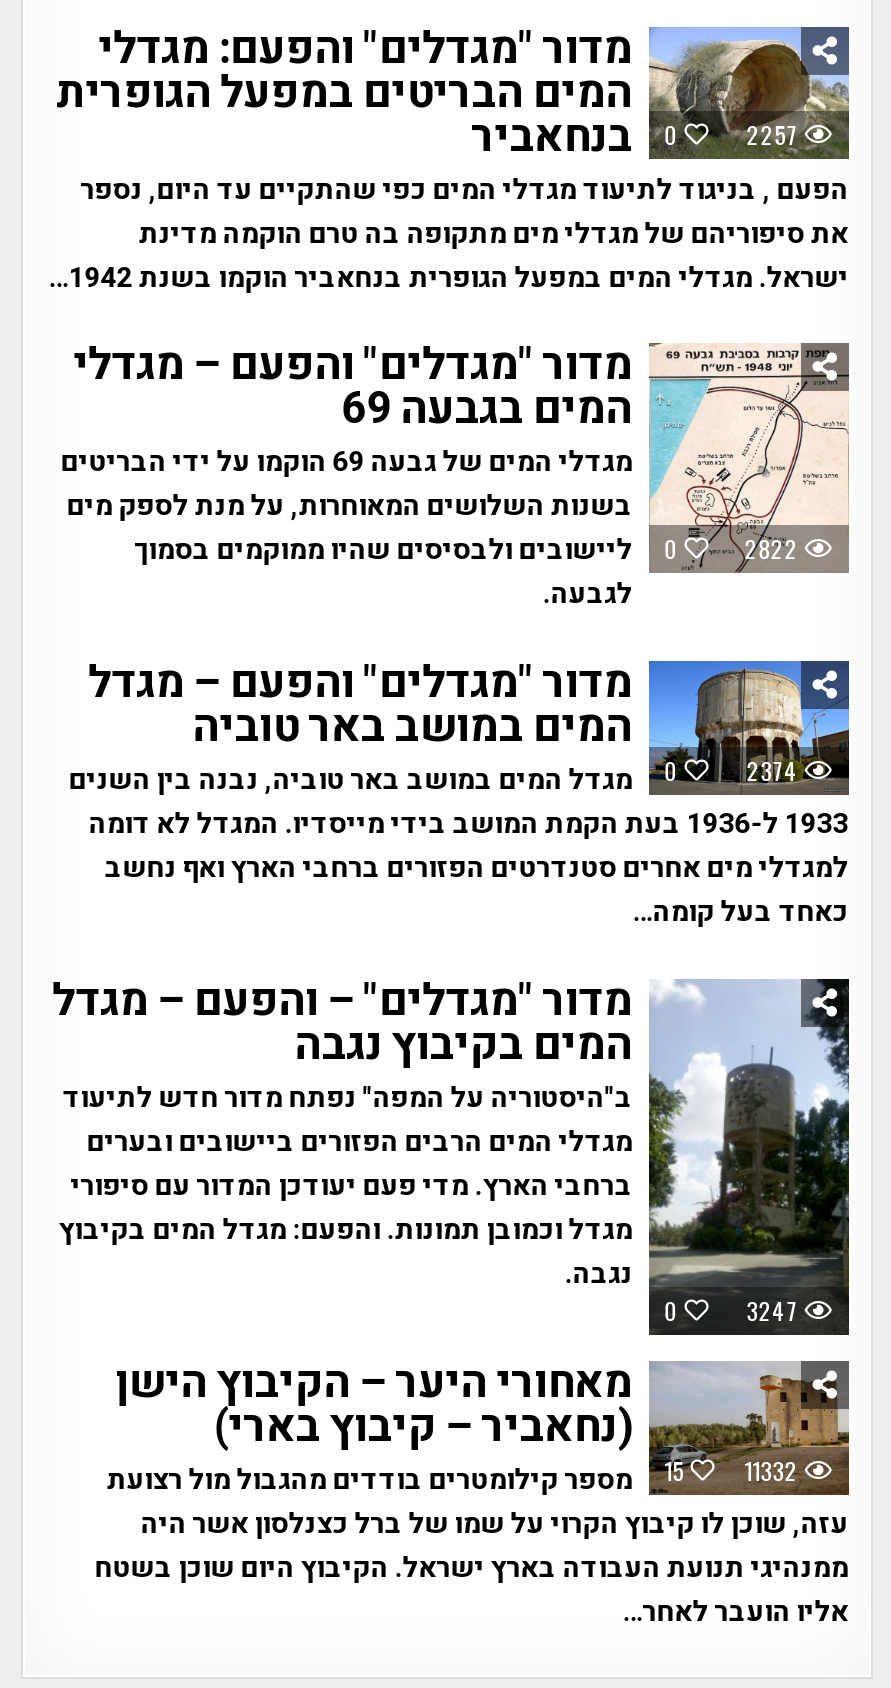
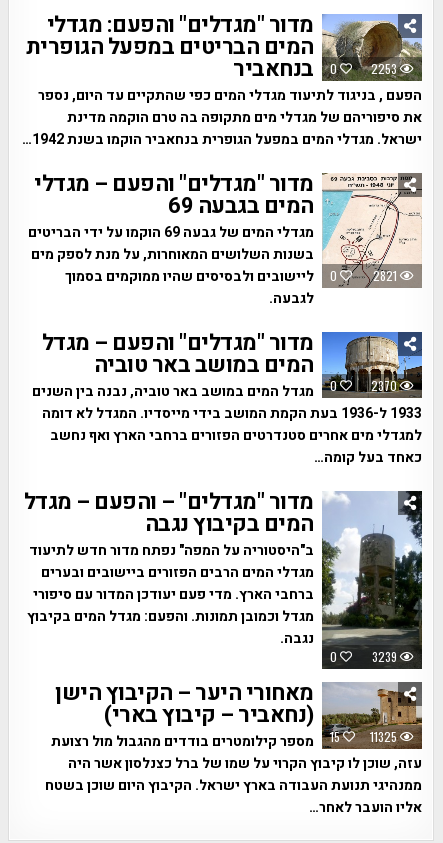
- 2257 0 בנחאביר
+ 2253 0 בנחאביר

- 2822
+ 2821

- 2374 0 מגדל המים במושב באר טוביה, נבנה בין השנים
+ 2370 0 מגדל המים במושב באר טוביה, נבנה בין השנים

- 3247
+ 3239

- 11332 15 מספר קילומטרים בודדים מהגבול מול רצועת
+ 11325 15 מספר קילומטרים בודדים מהגבול מול רצועת
